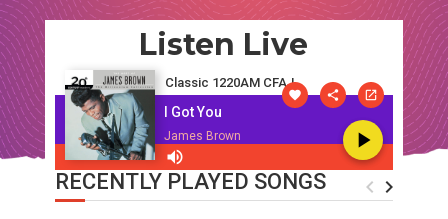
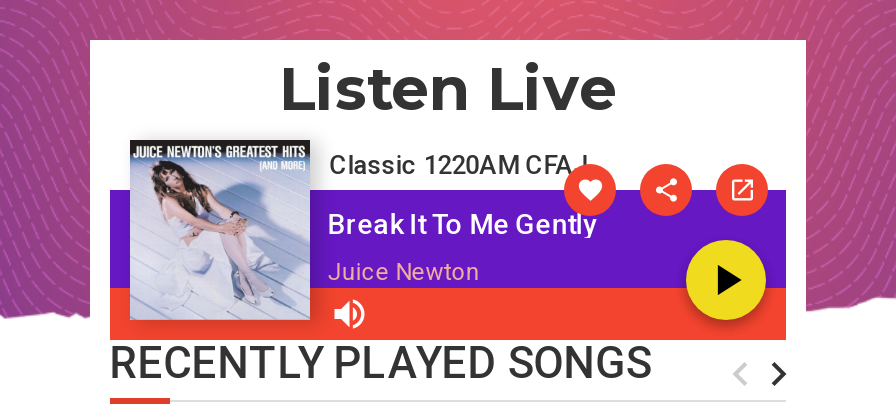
- [image]
- I Got You
+ [image]
+ Break It To Me Gently

- James Brown
+ Juice Newton
